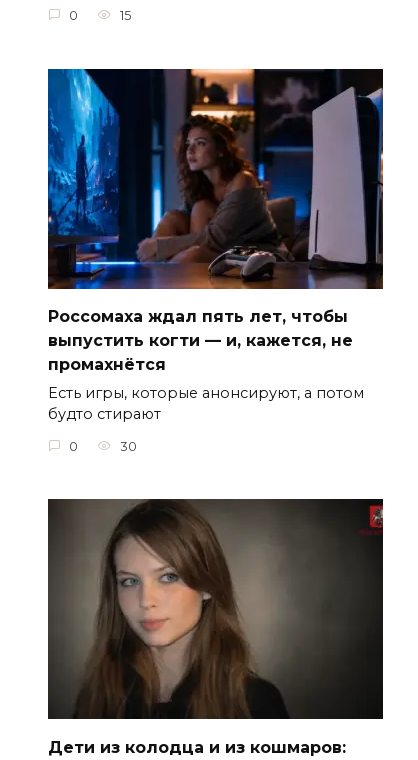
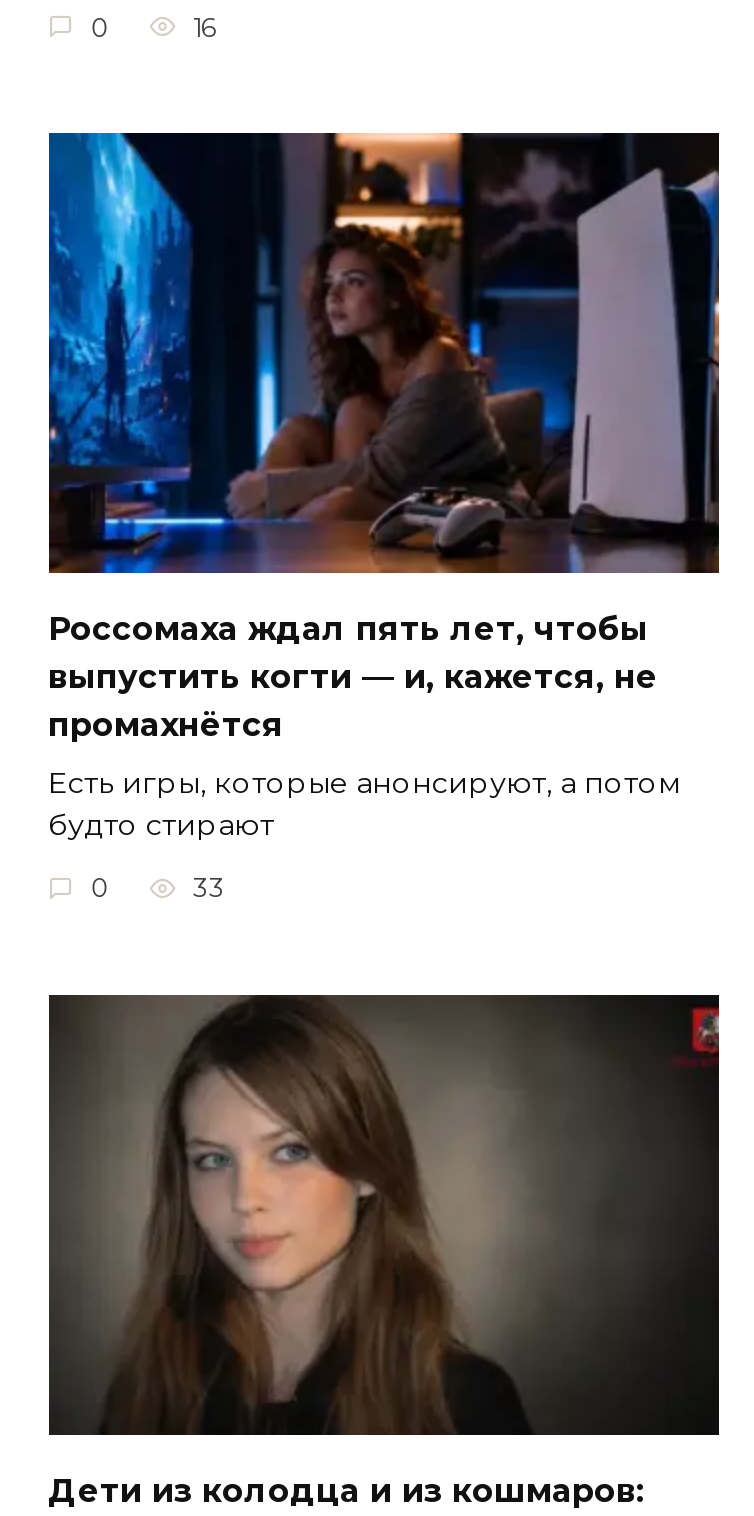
- 15
+ 16

- 30
+ 33
